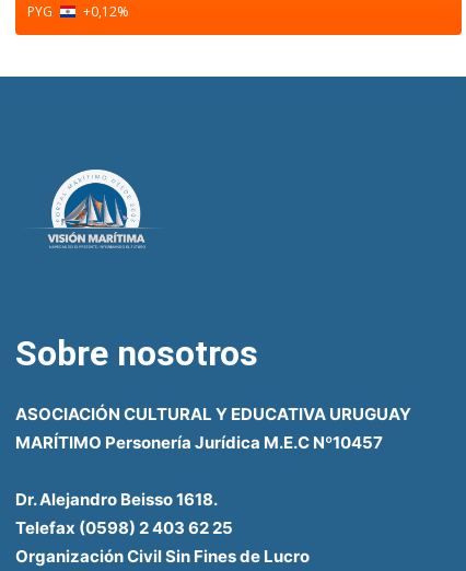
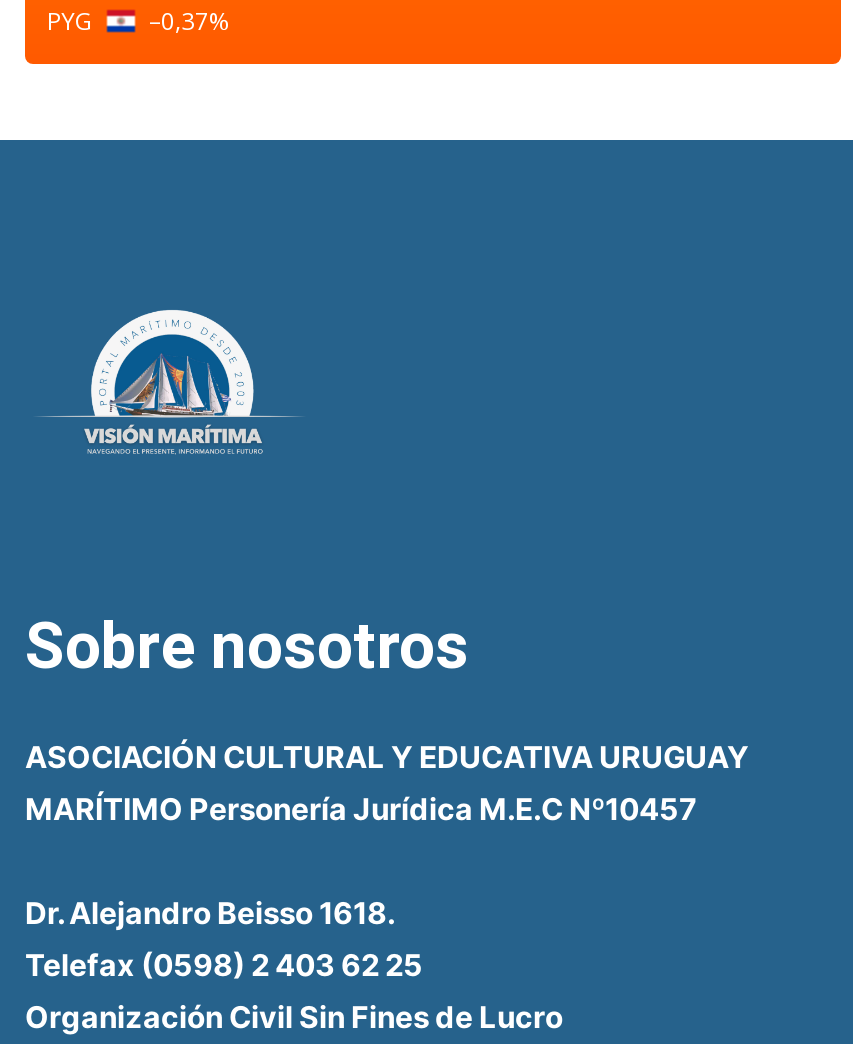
- PYG +0,12%
+ PYG –0,37%
